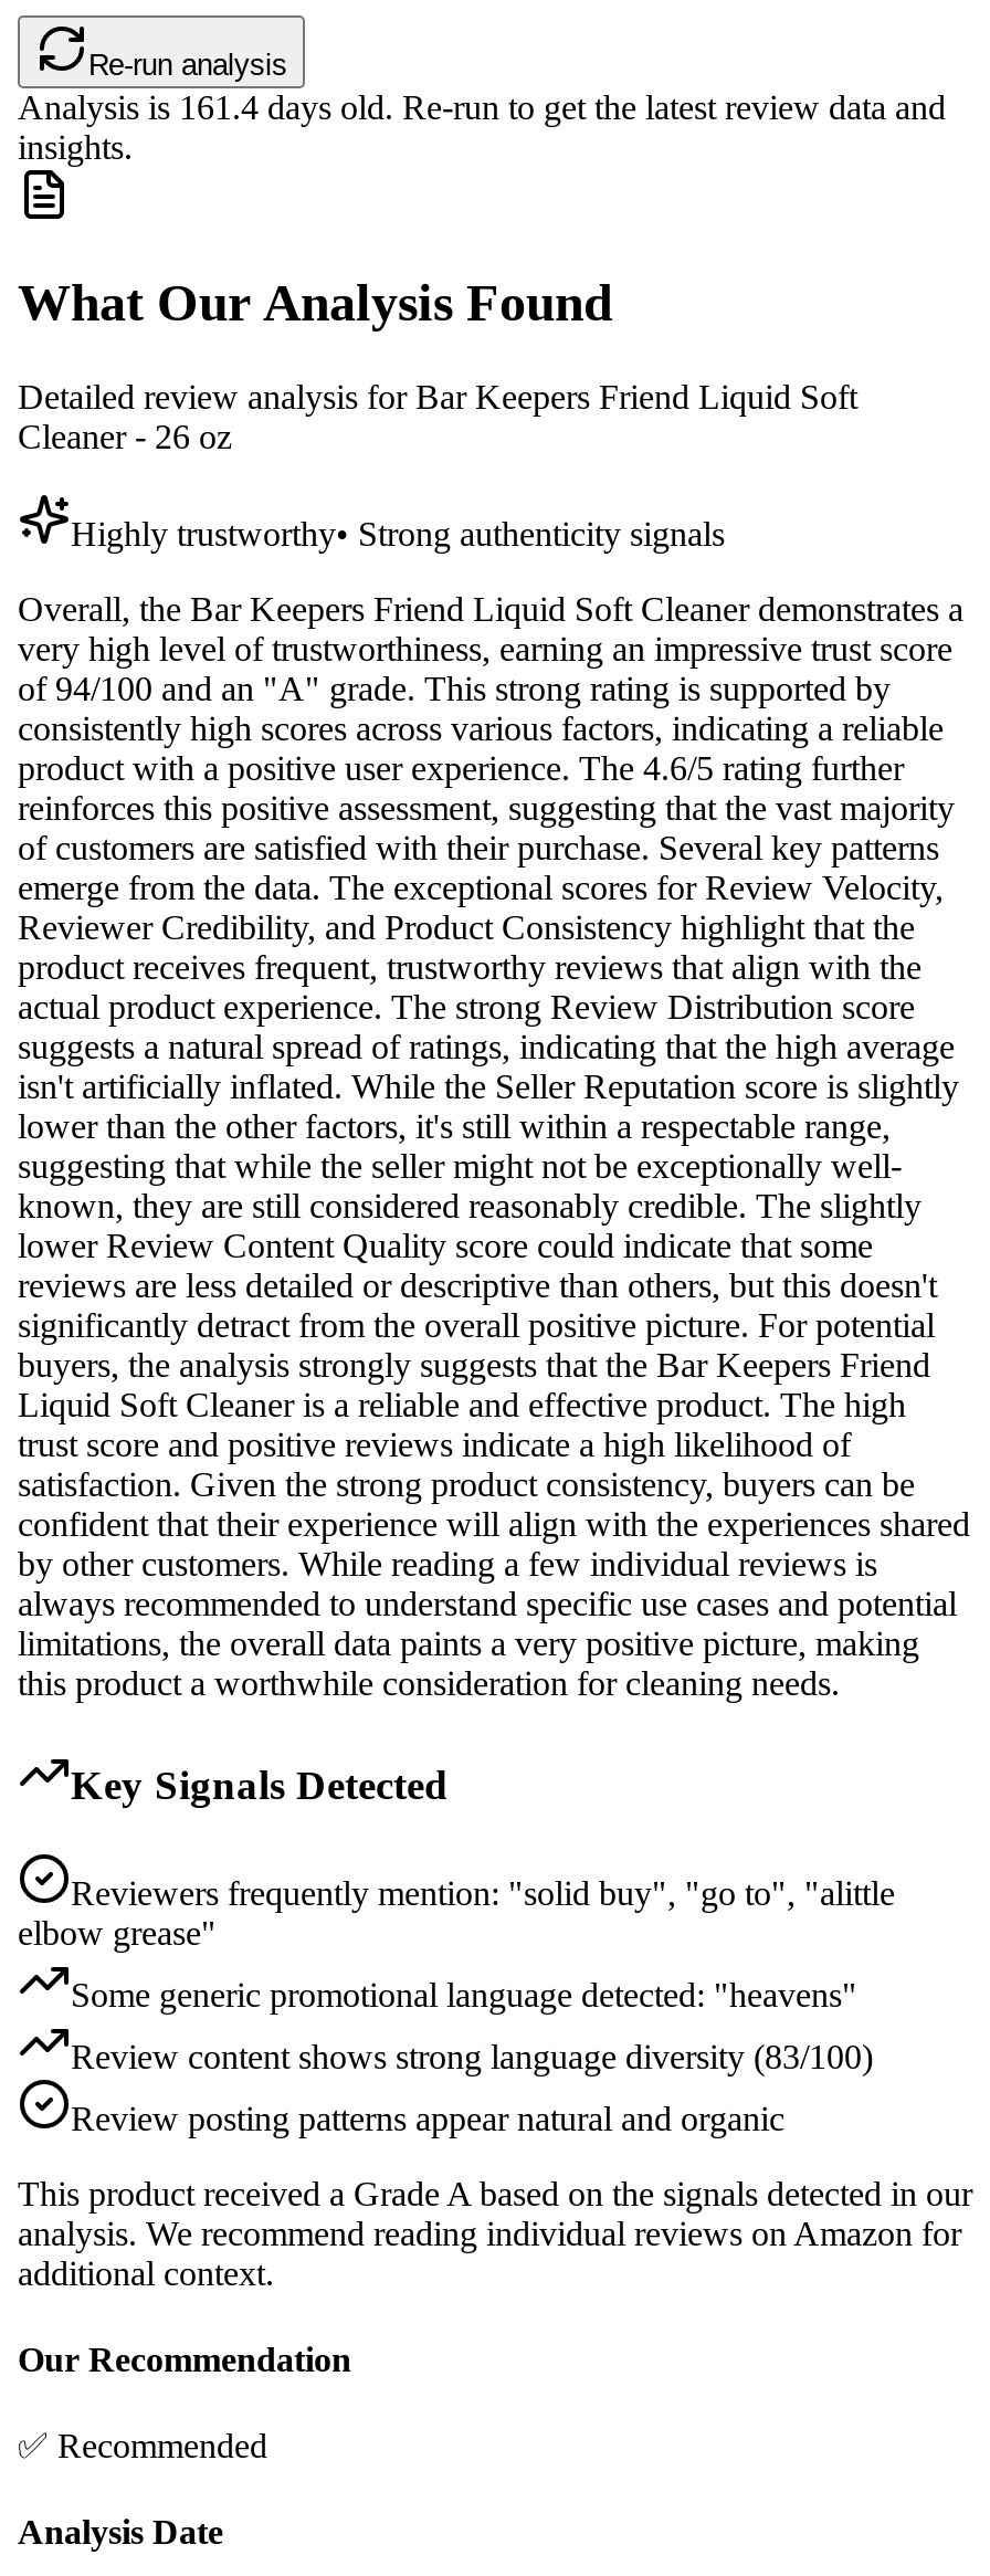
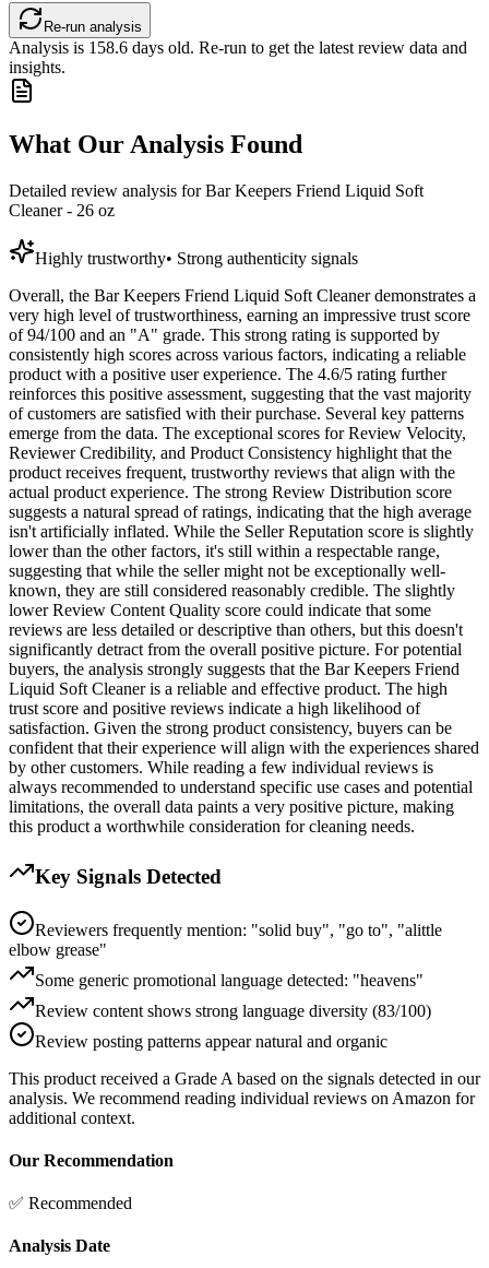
- Analysis is161.4days old. Re-run to get the latest review data and
+ Analysis is158.6days old. Re-run to get the latest review data and
